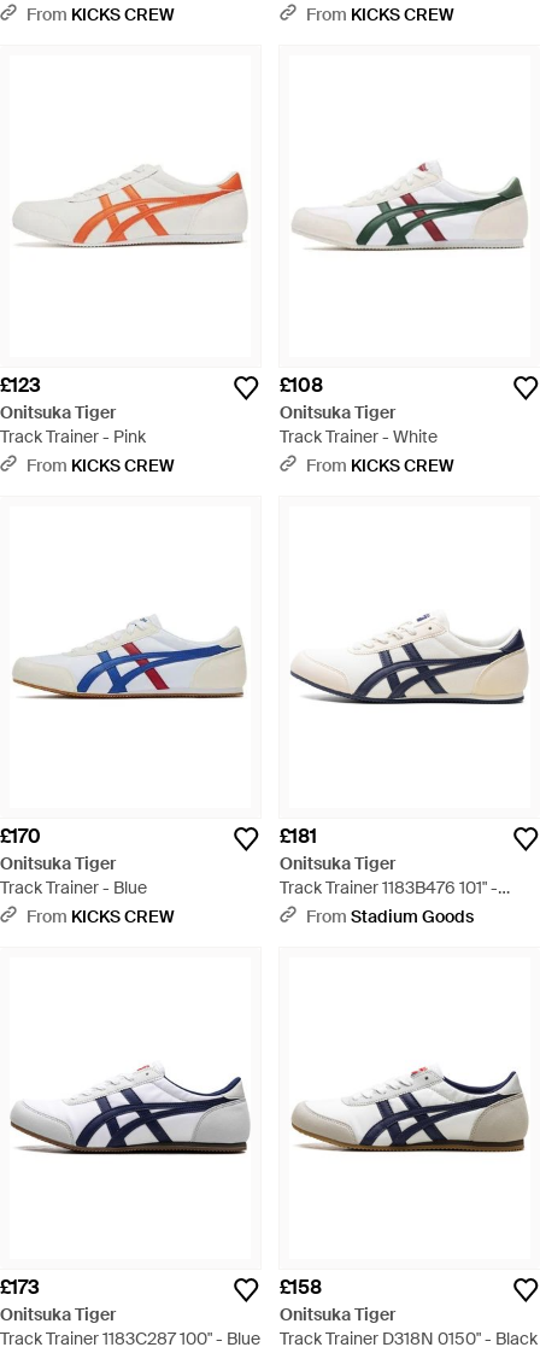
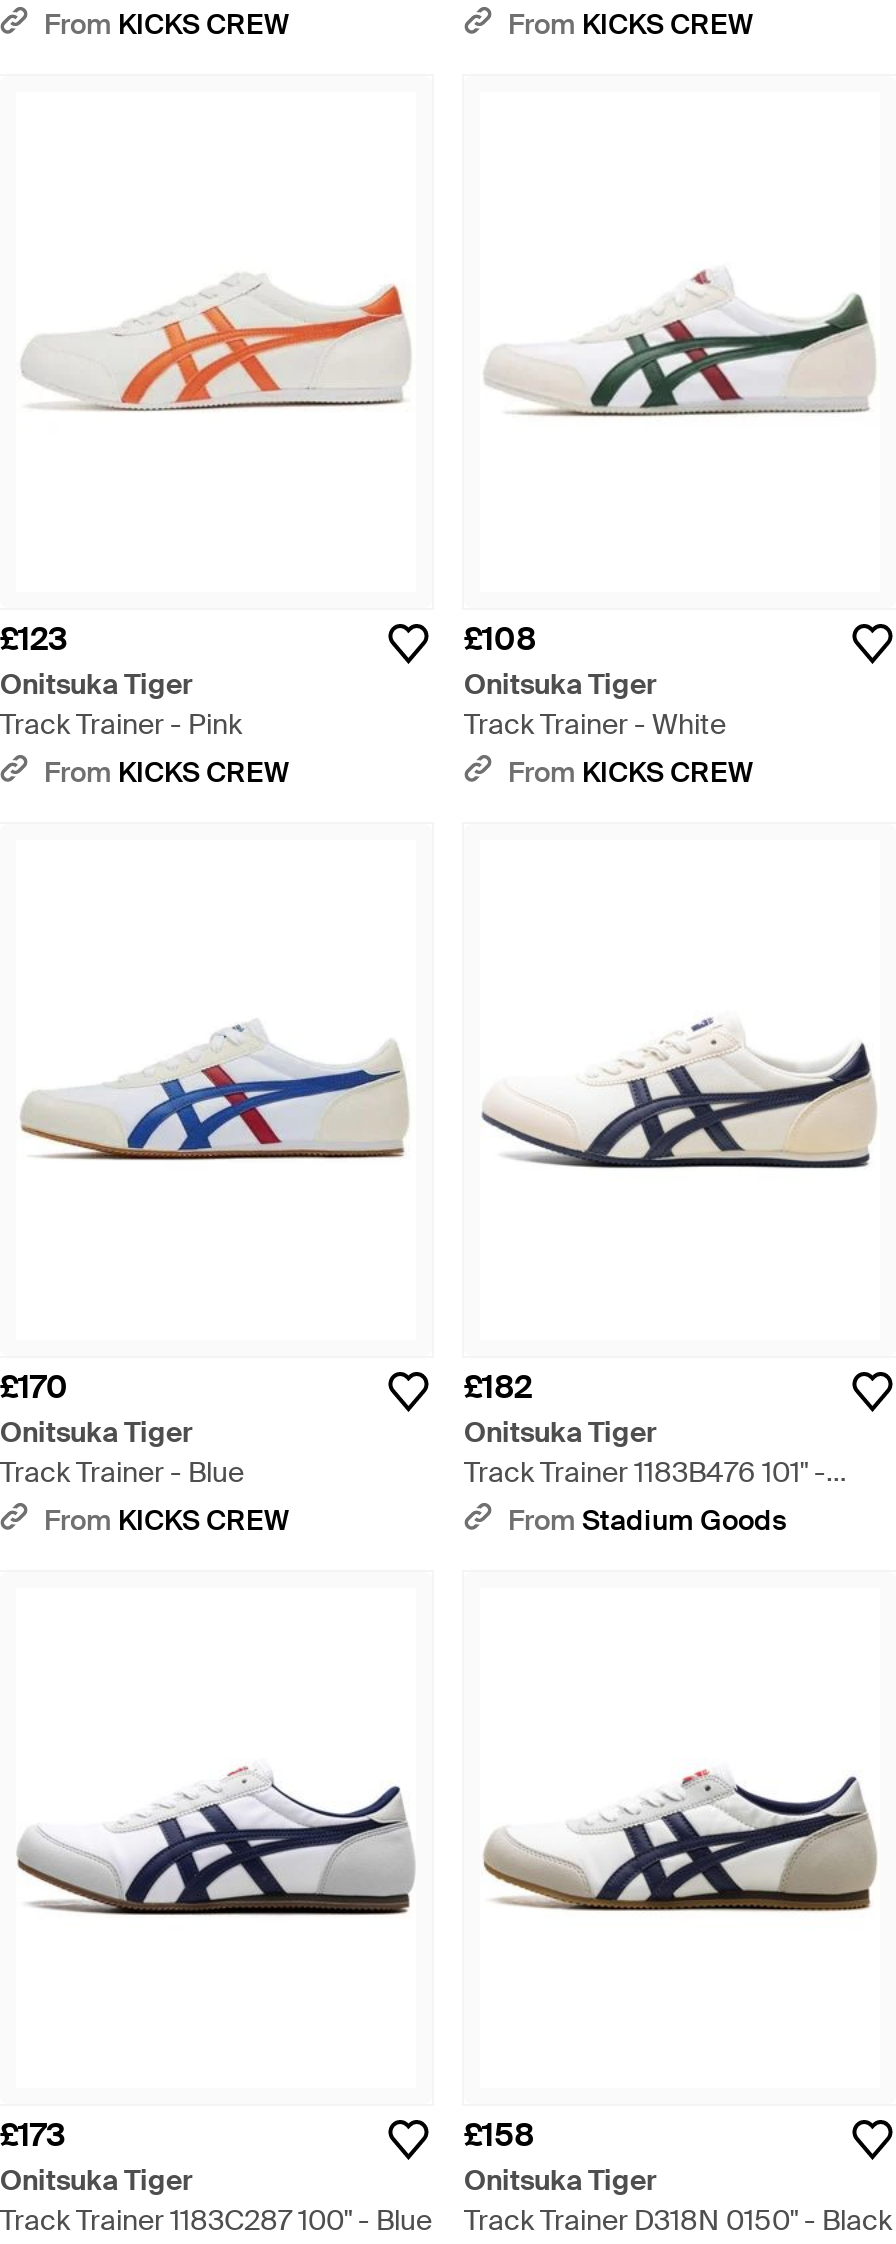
- £181
+ £182
